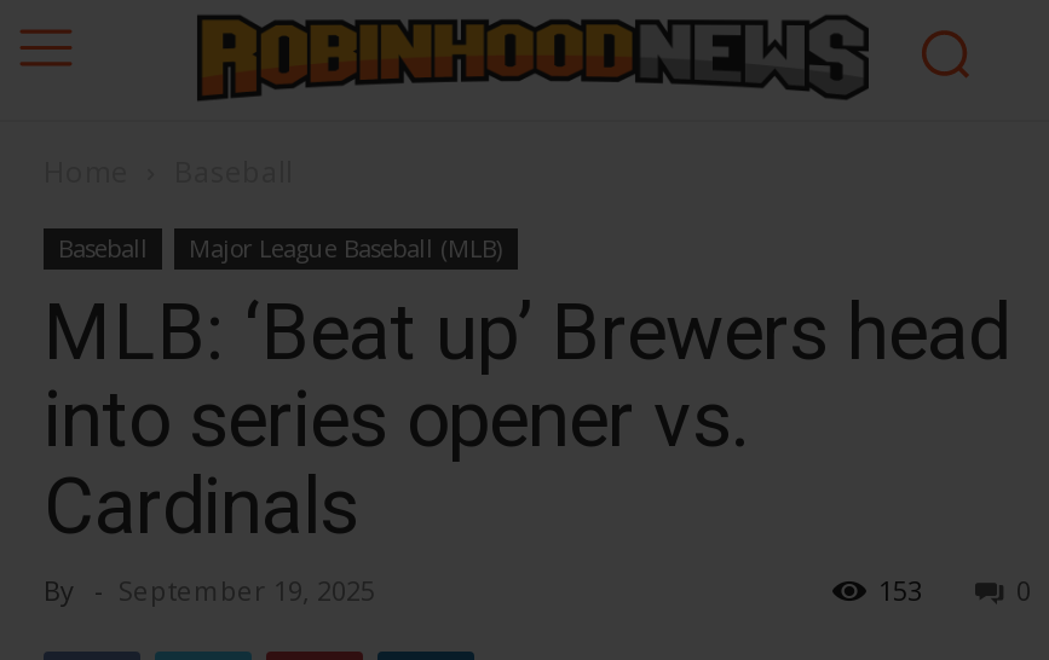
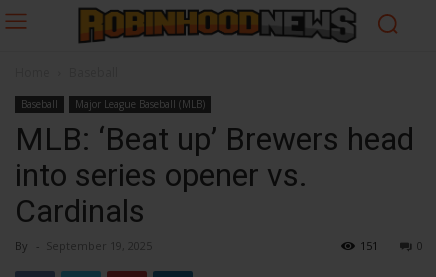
- 153
+ 151
